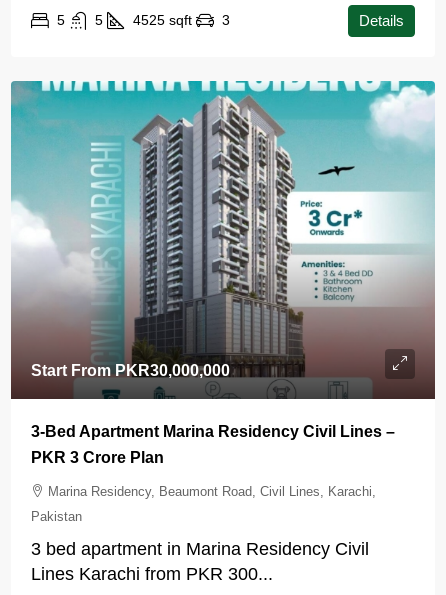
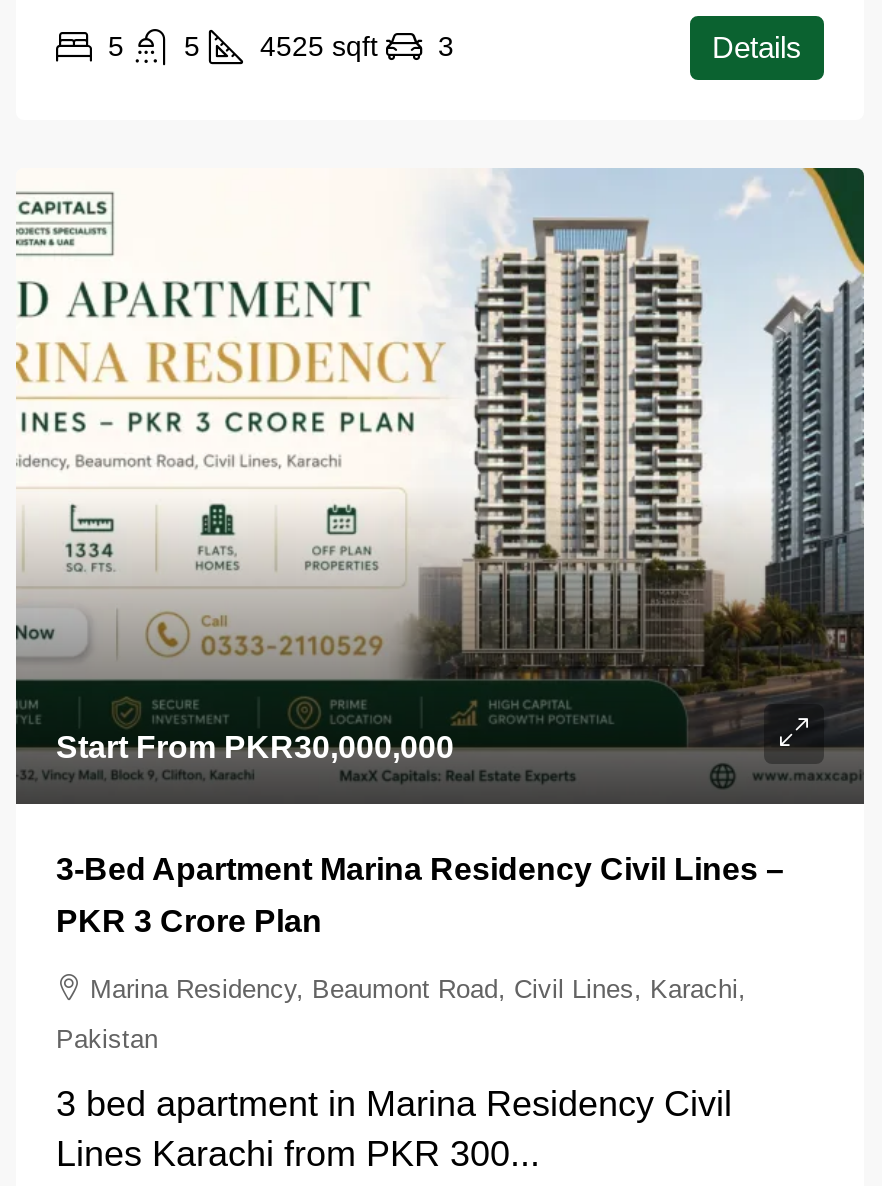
- [image]
+ [image]
